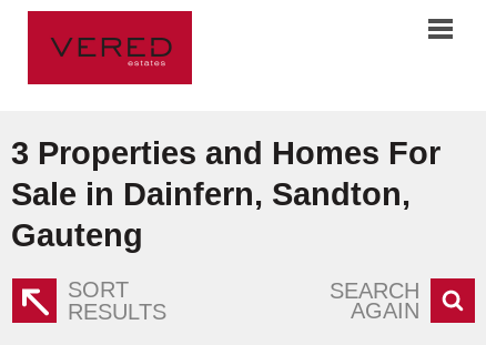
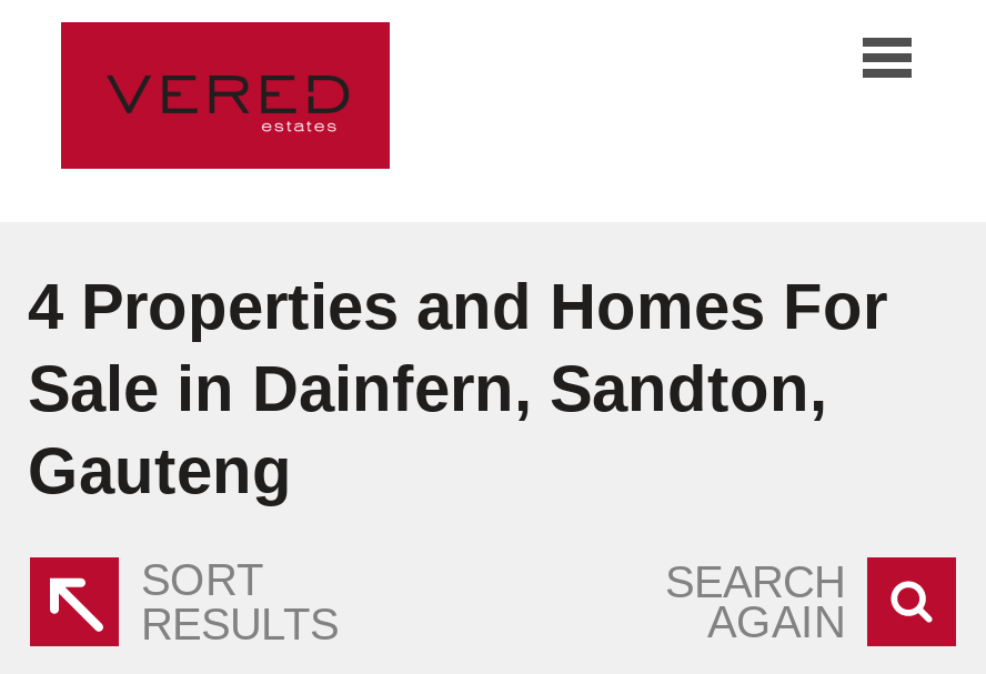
- 3 Properties and Homes For
+ 4 Properties and Homes For
